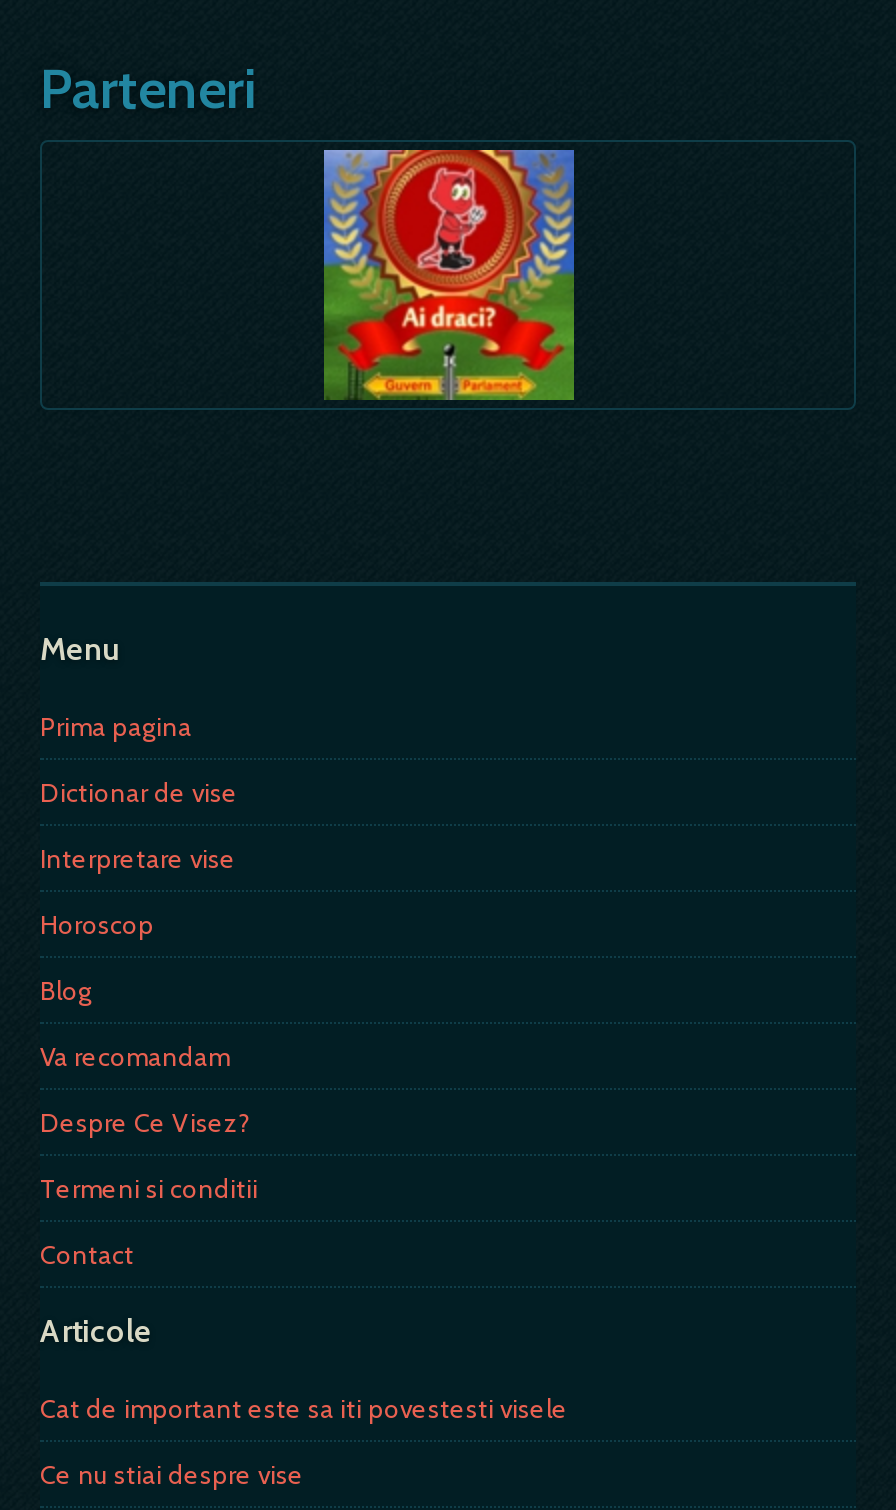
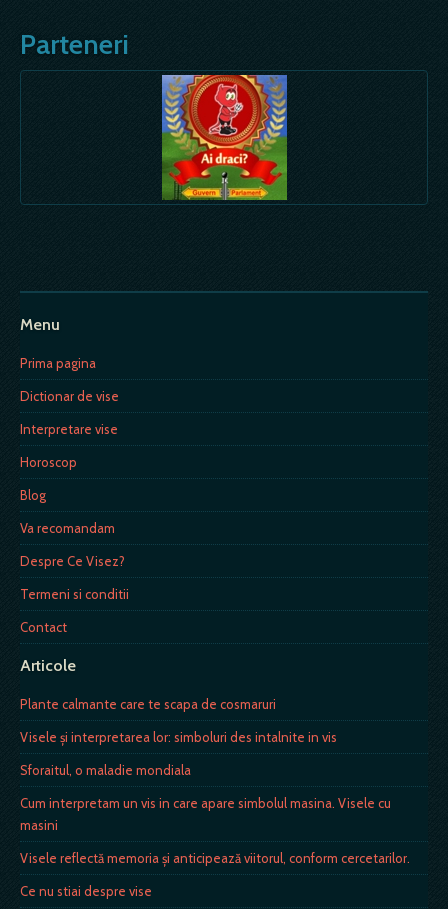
- Cat de important este sa iti povestesti visele
+ Plante calmante care te scapa de cosmaruri
+ Visele și interpretarea lor: simboluri des intalnite in vis
+ Sforaitul, o maladie mondiala
+ Cum interpretam un vis in care apare simbolul masina. Visele cu
+ masini
+ Visele reflectă memoria și anticipează viitorul, conform cercetarilor.
